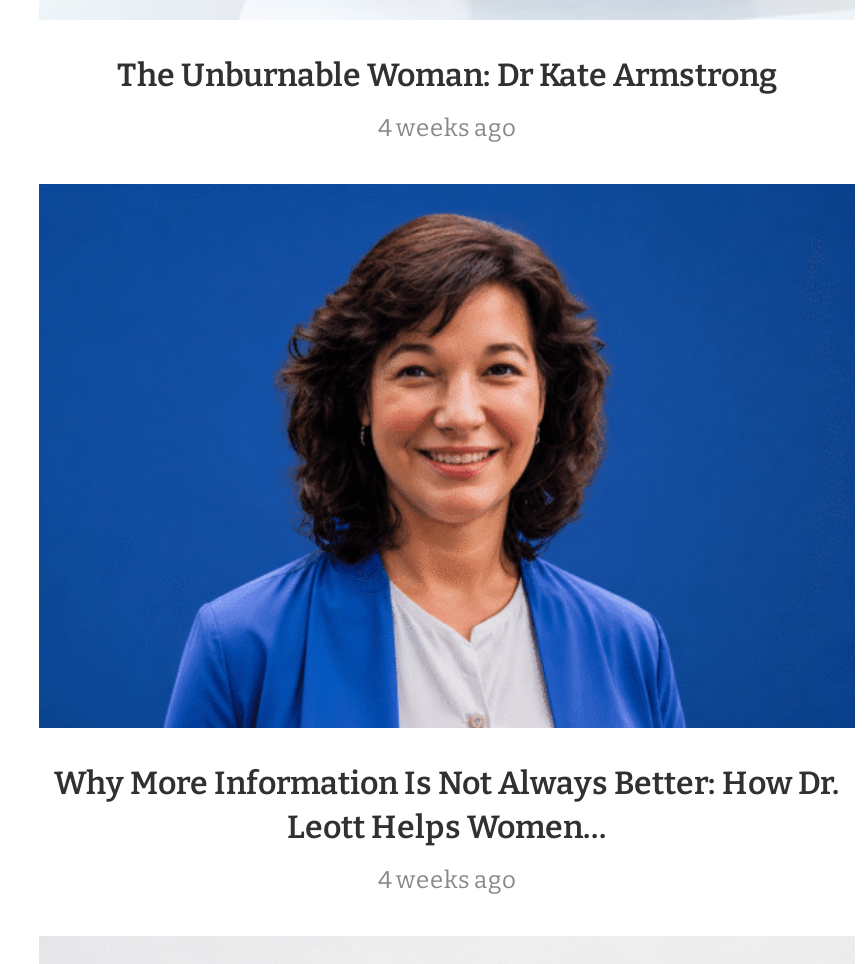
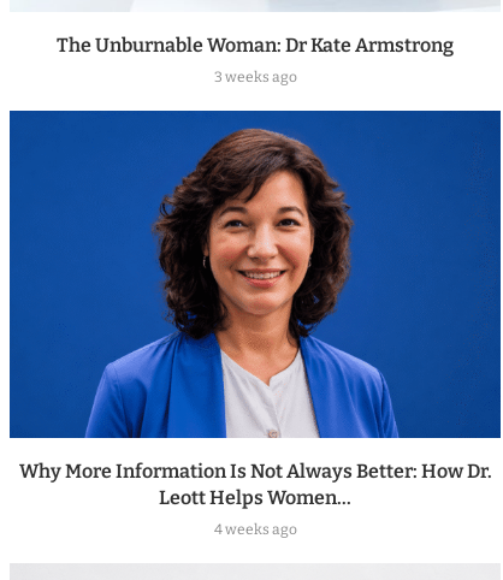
- 4 weeks ago
+ 3 weeks ago
